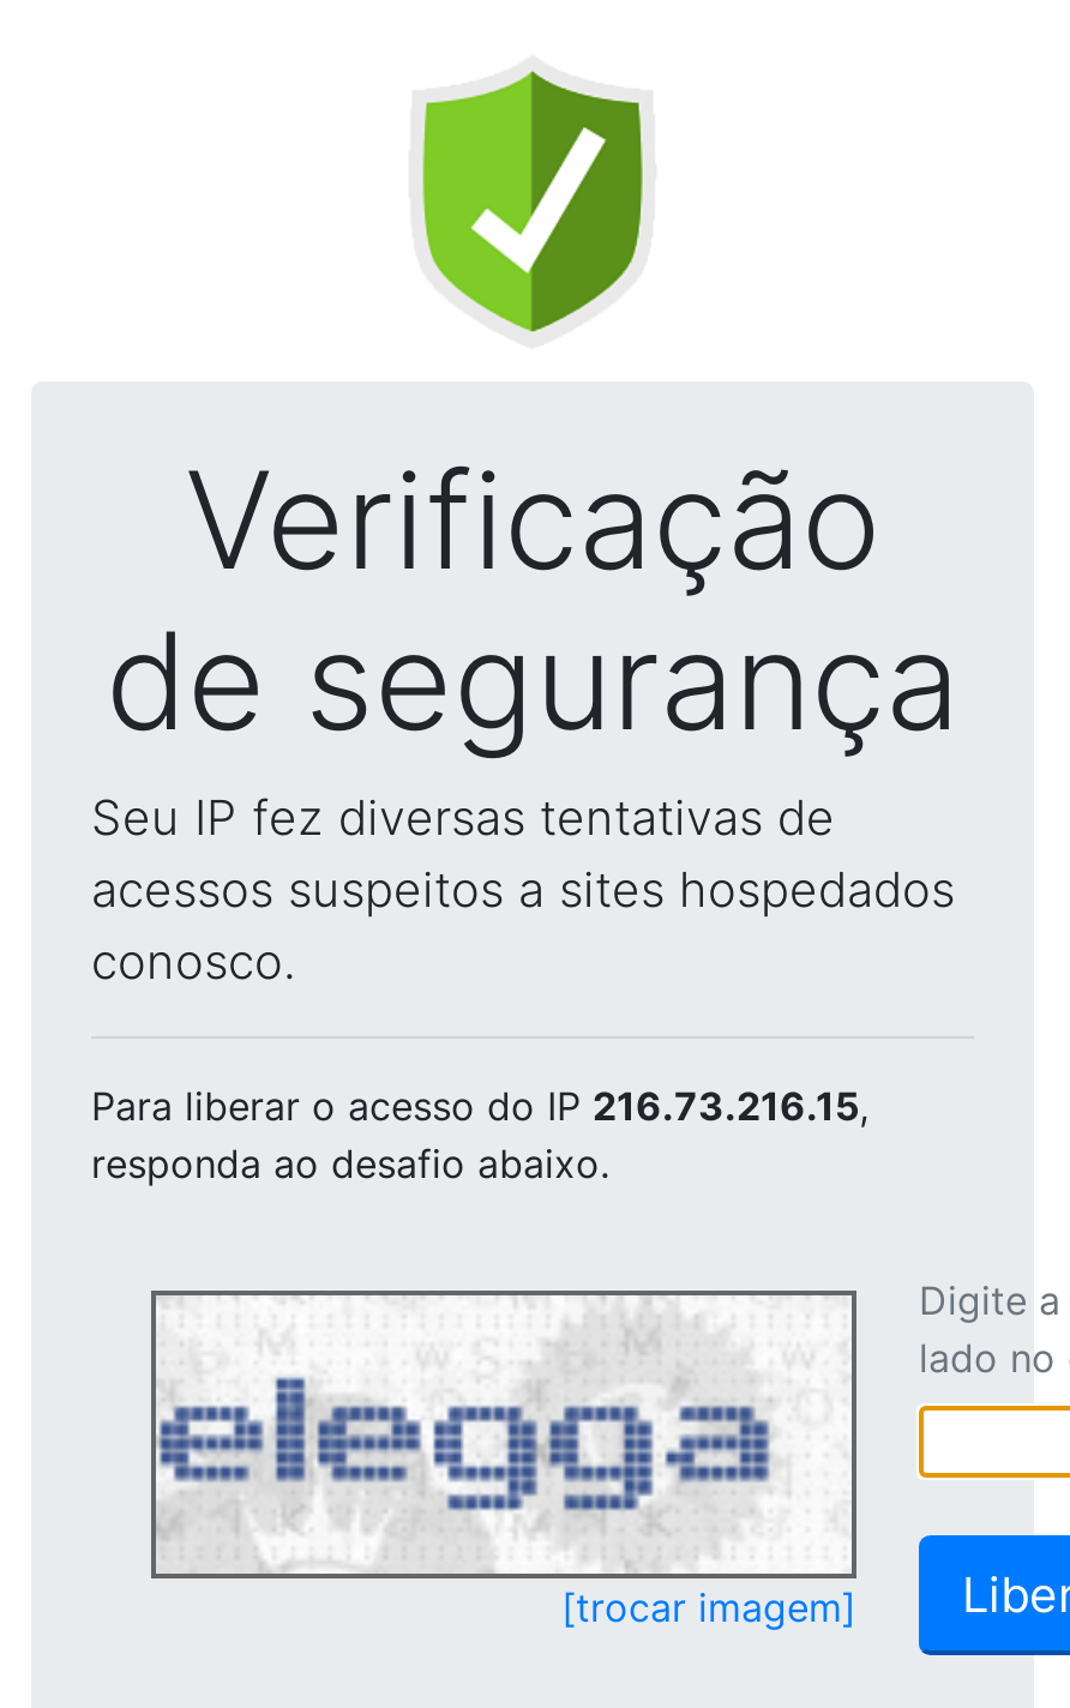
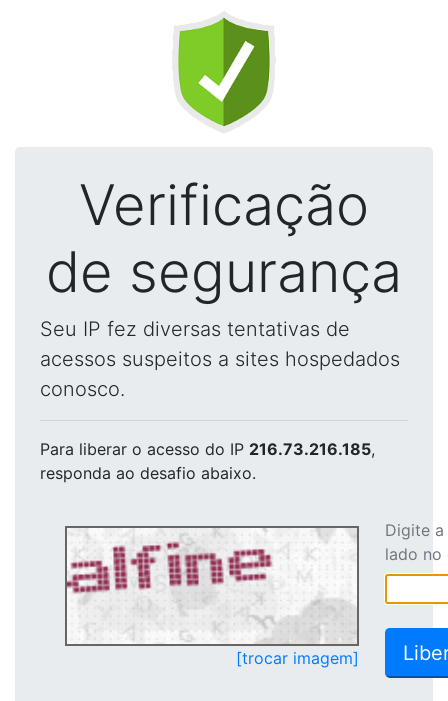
- Para liberar o acesso do IP 216.73.216.15,
+ Para liberar o acesso do IP 216.73.216.185,

- [image]
+ [image]
